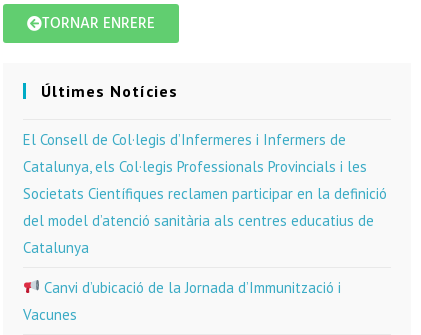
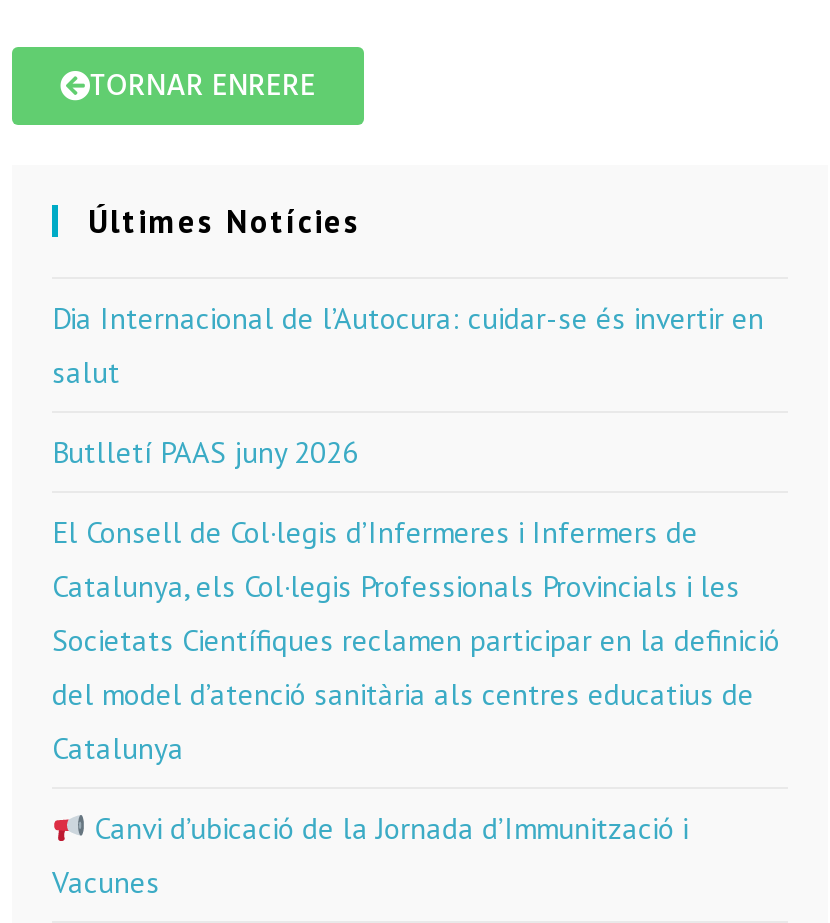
+ Dia Internacional de l’Autocura: cuidar-se és invertir en
+ salut
+ Butlletí PAAS juny 2026
